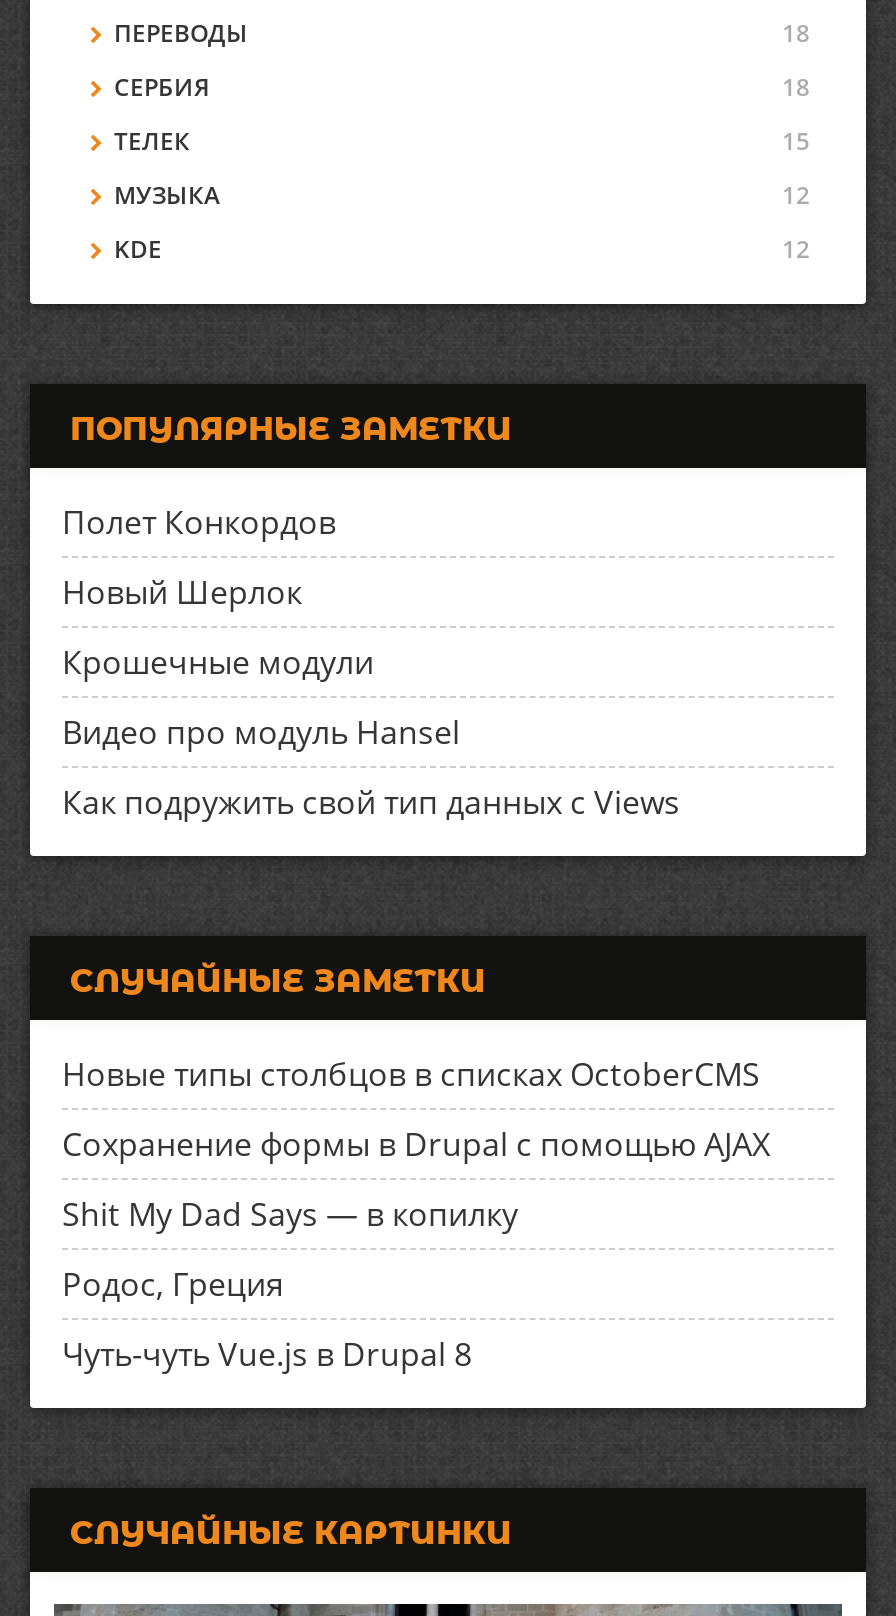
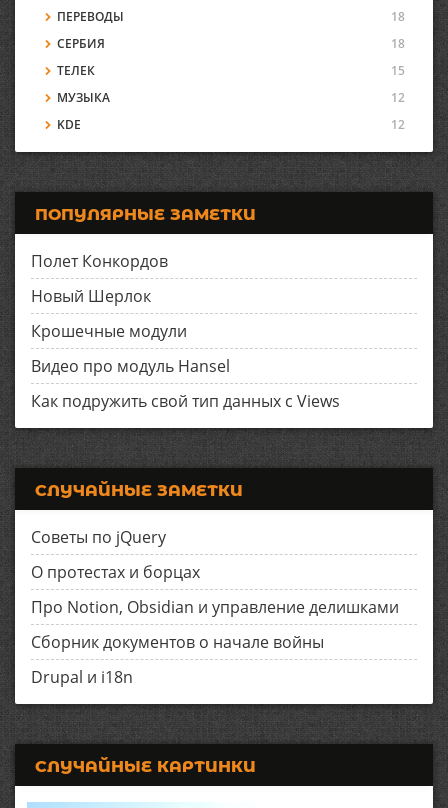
- Новые типы столбцов в списках OctoberCMS
+ Советы по jQuery

- Сохранение формы в Drupal с помощью AJAX
+ О протестах и борцах

- Shit My Dad Says — в копилку
+ Про Notion, Obsidian и управление делишками

- Родос, Греция
+ Сборник документов о начале войны

- Чуть-чуть Vue.js в Drupal 8
+ Drupal и i18n
